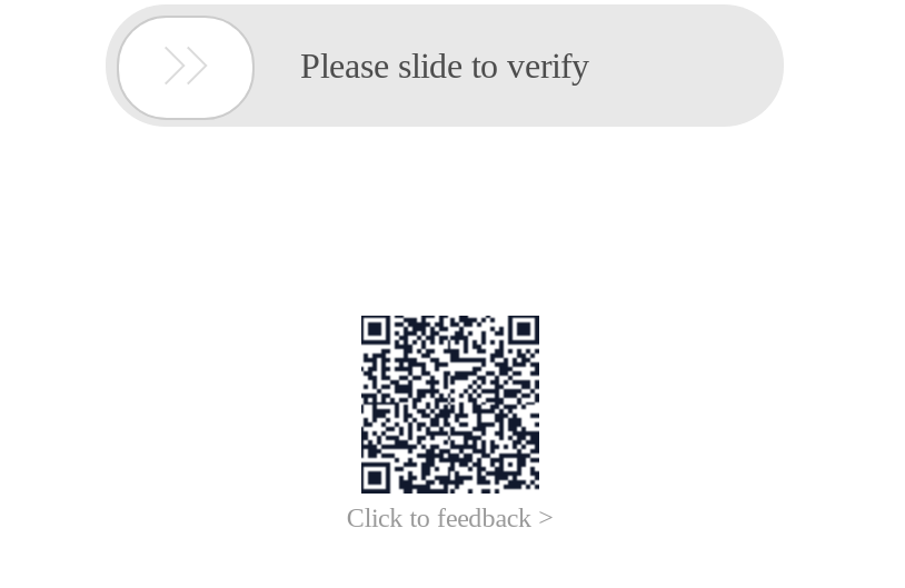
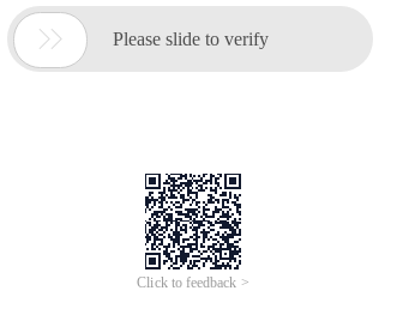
- [image]
+ [image]
